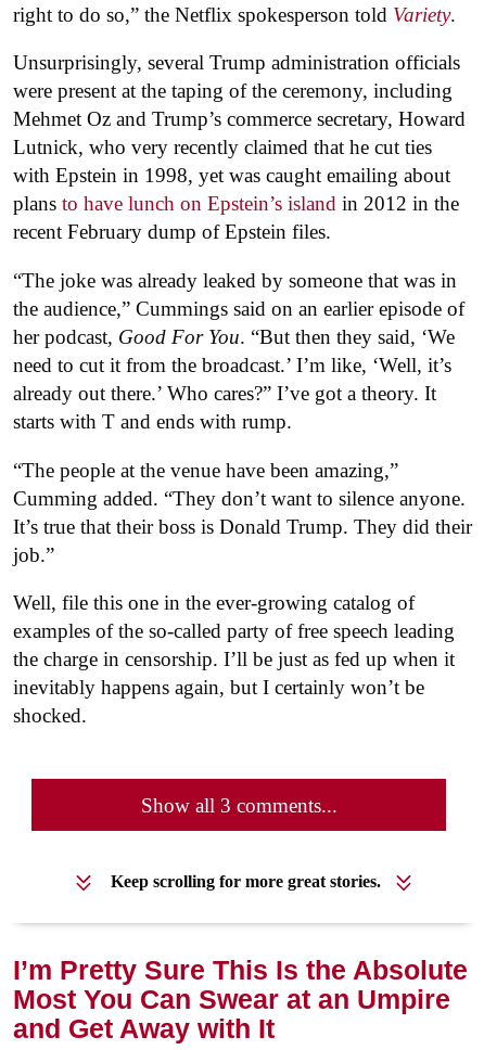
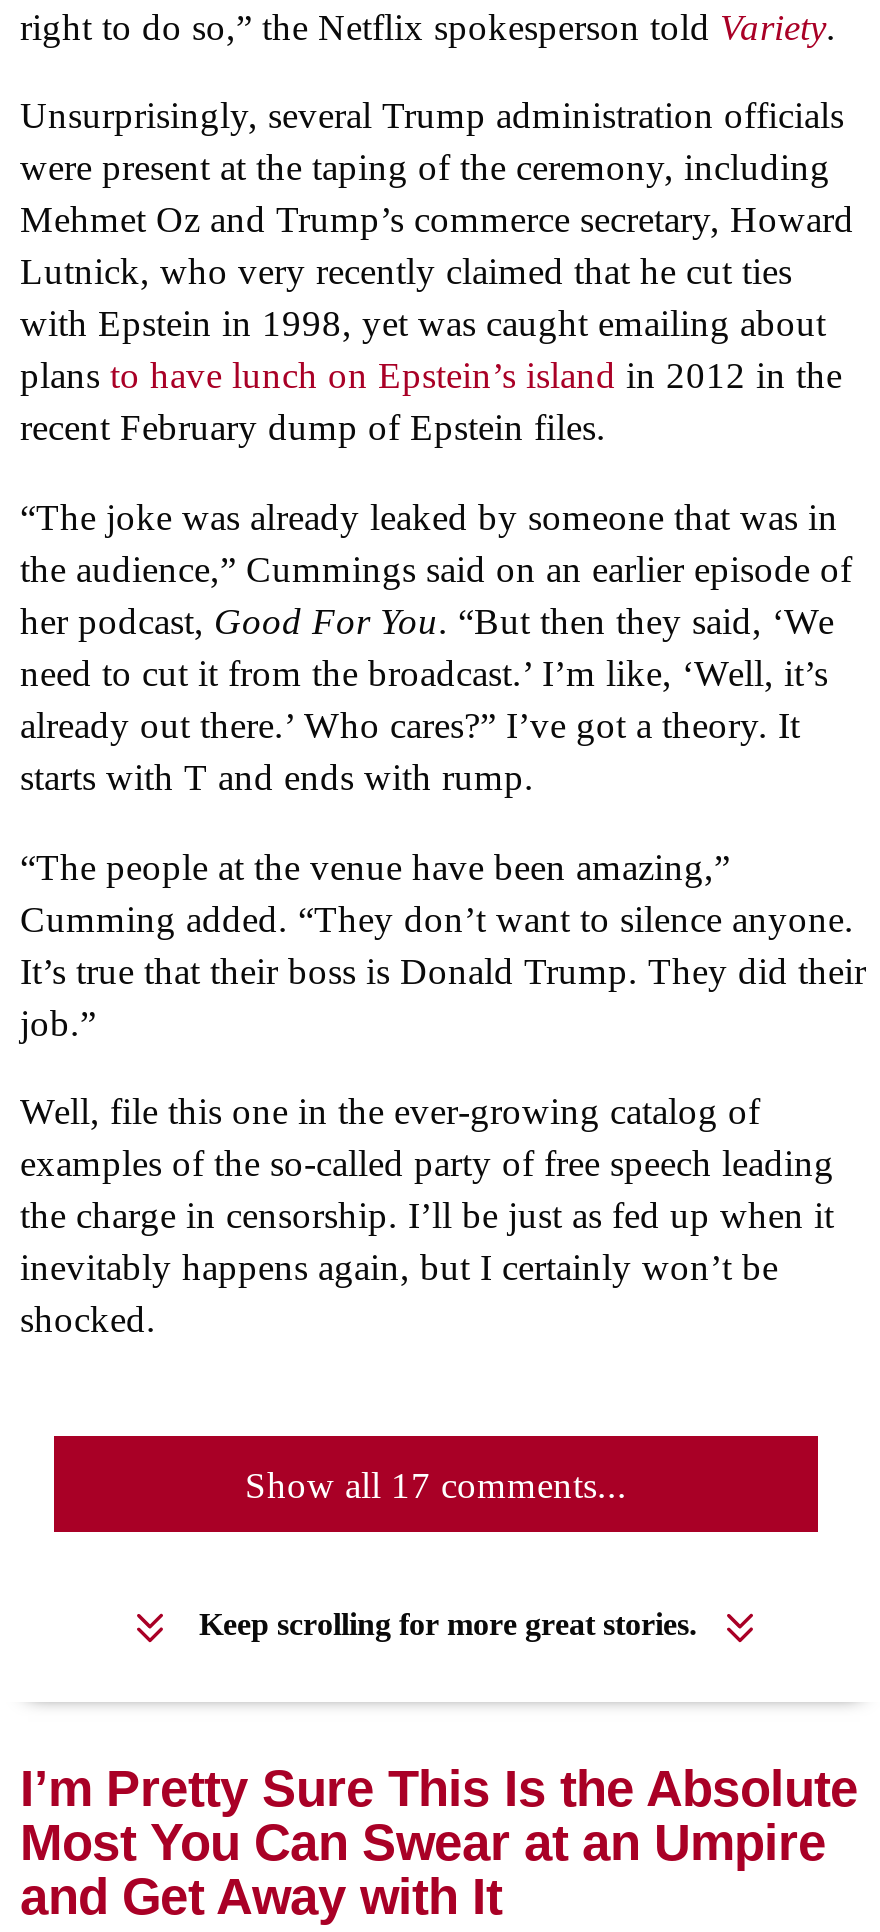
- Show all 3 comments...
+ Show all 17 comments...
